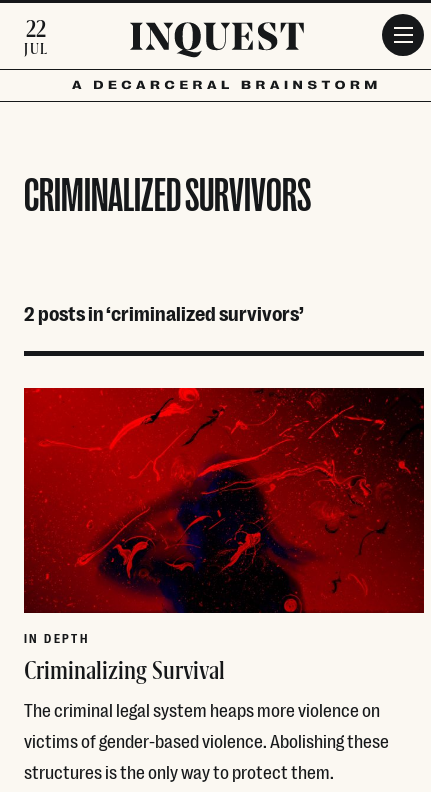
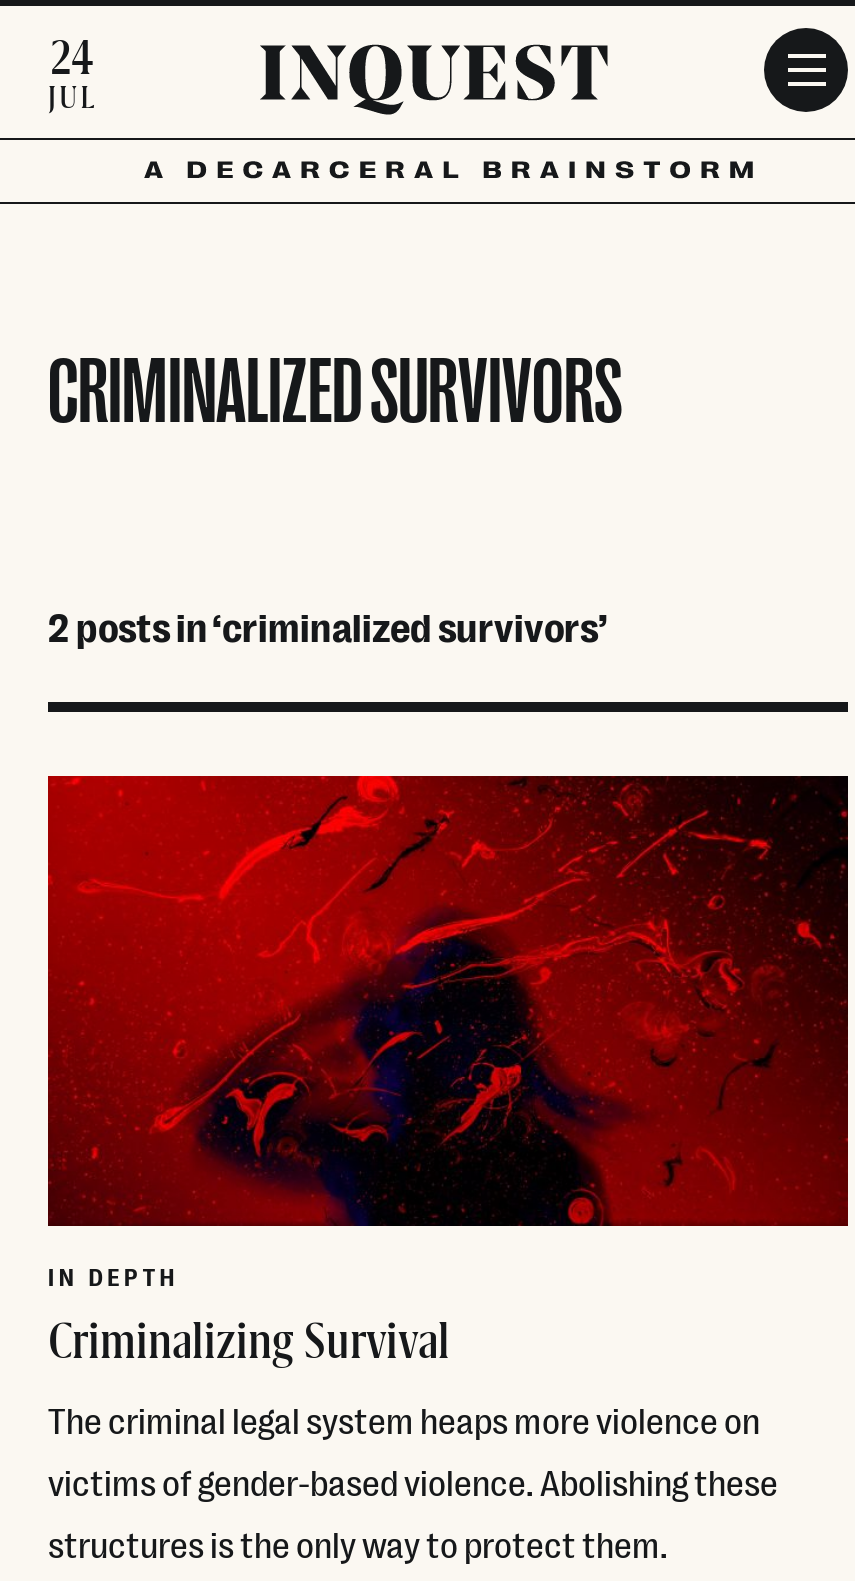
- 22
+ 24
